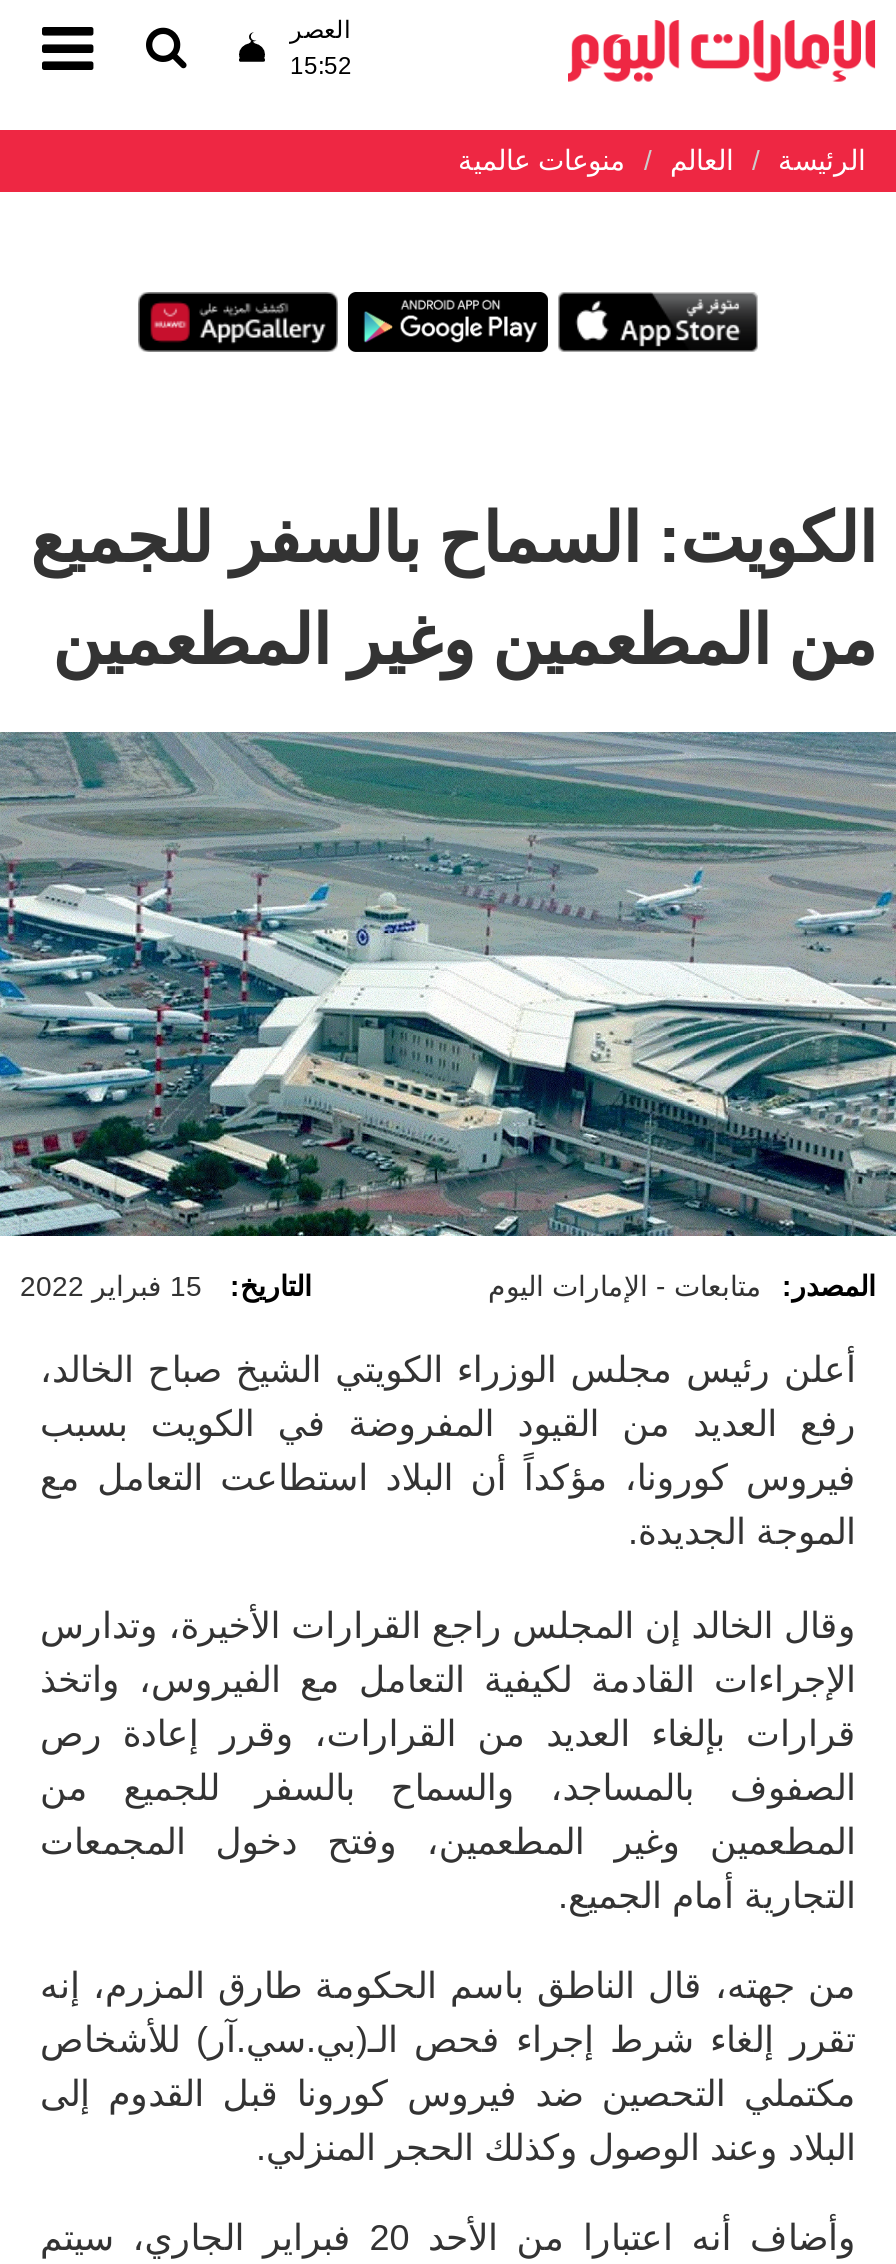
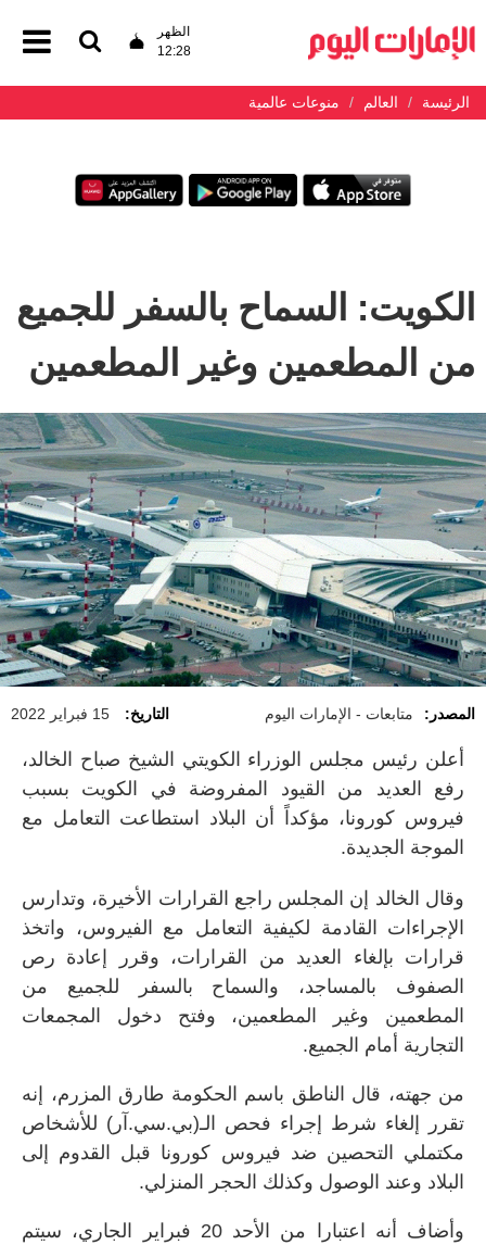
- العصر
- 15:52
+ الظهر
+ 12:28
